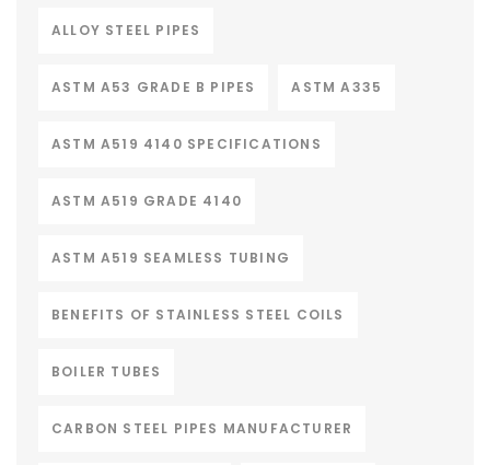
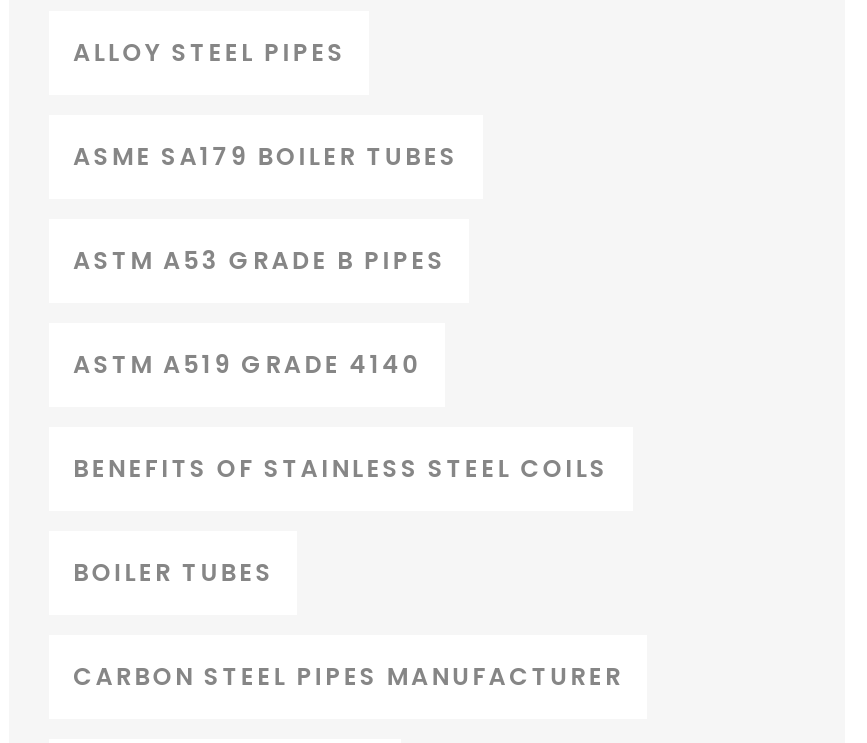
+ ASME SA179 BOILER TUBES

- ASTM A335
- ASTM A519 4140 SPECIFICATIONS

moved down: ASTM A53 GRADE B PIPES

- ASTM A519 SEAMLESS TUBING
